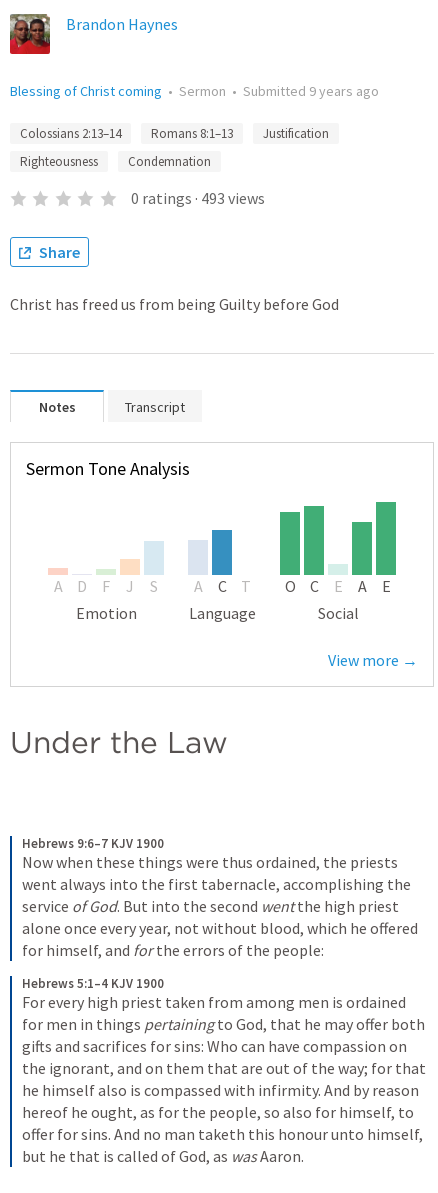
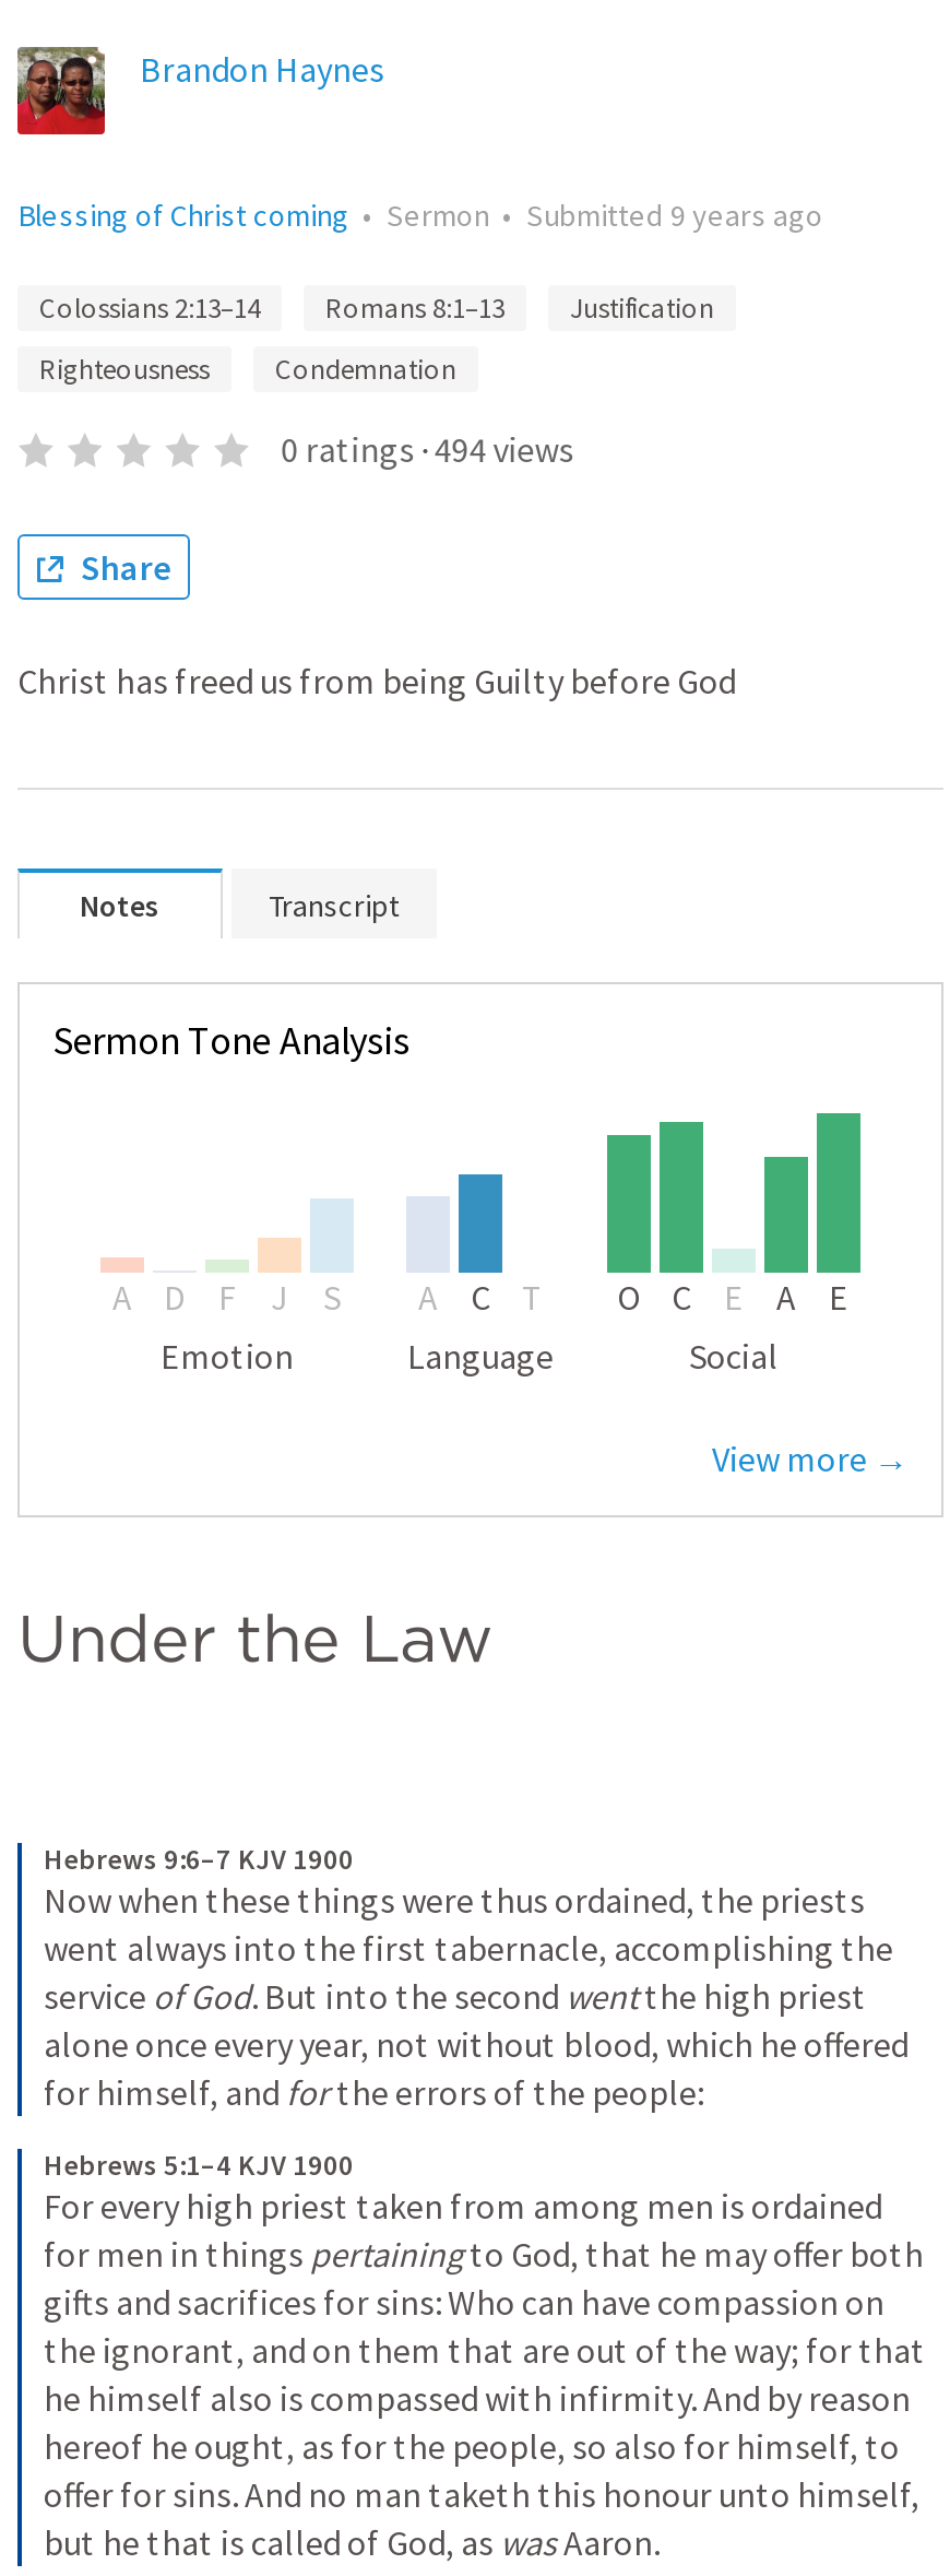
- 0 ratings · 493 views
+ 0 ratings · 494 views
